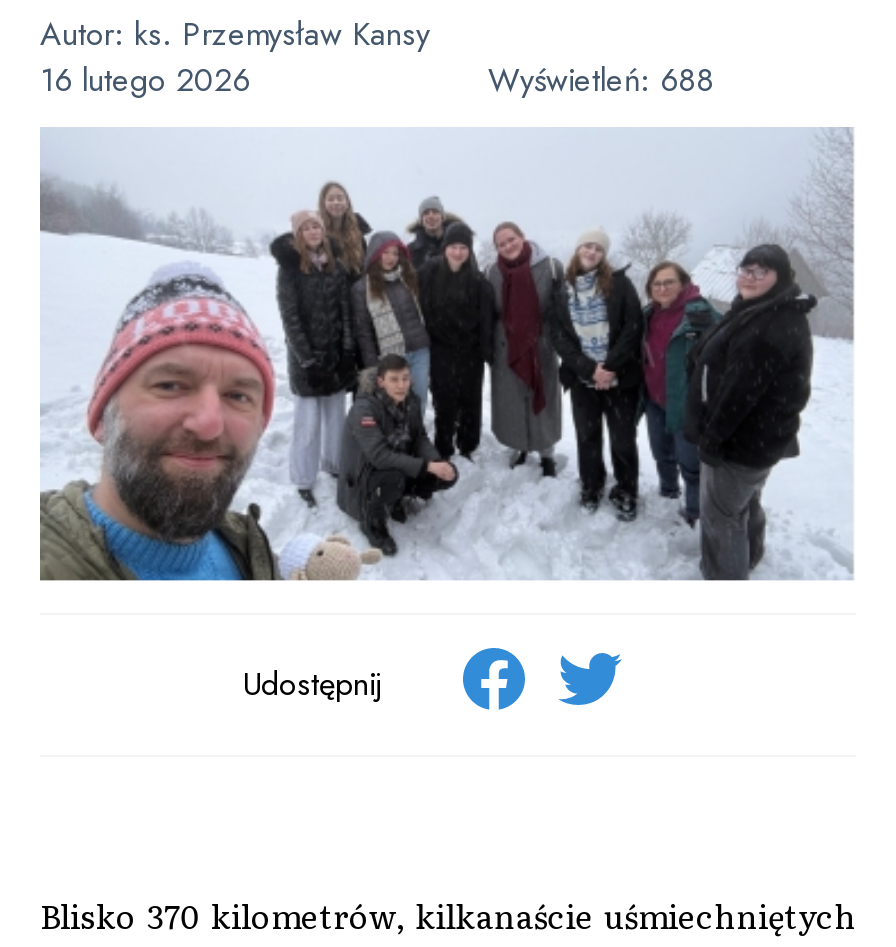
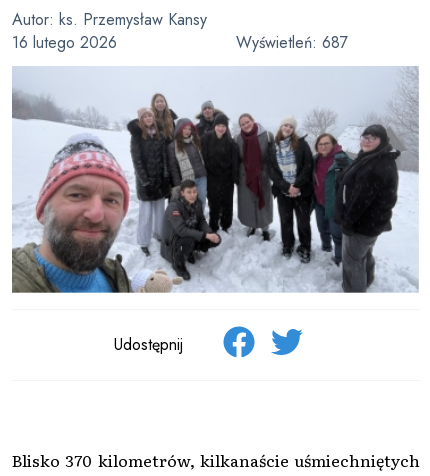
- Wyświetleń: 688
+ Wyświetleń: 687
